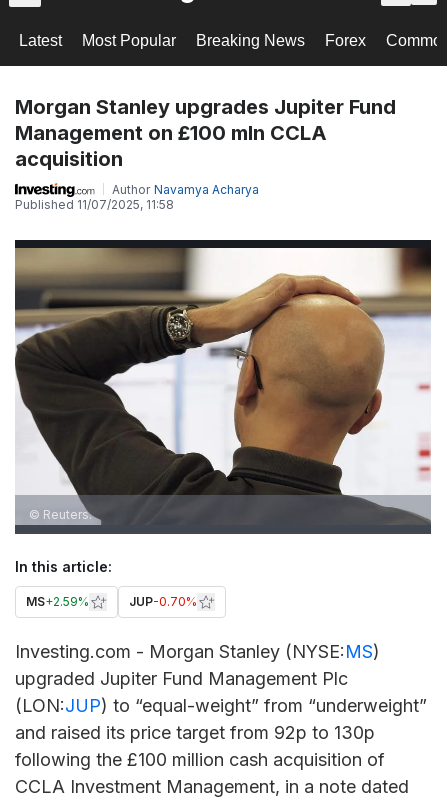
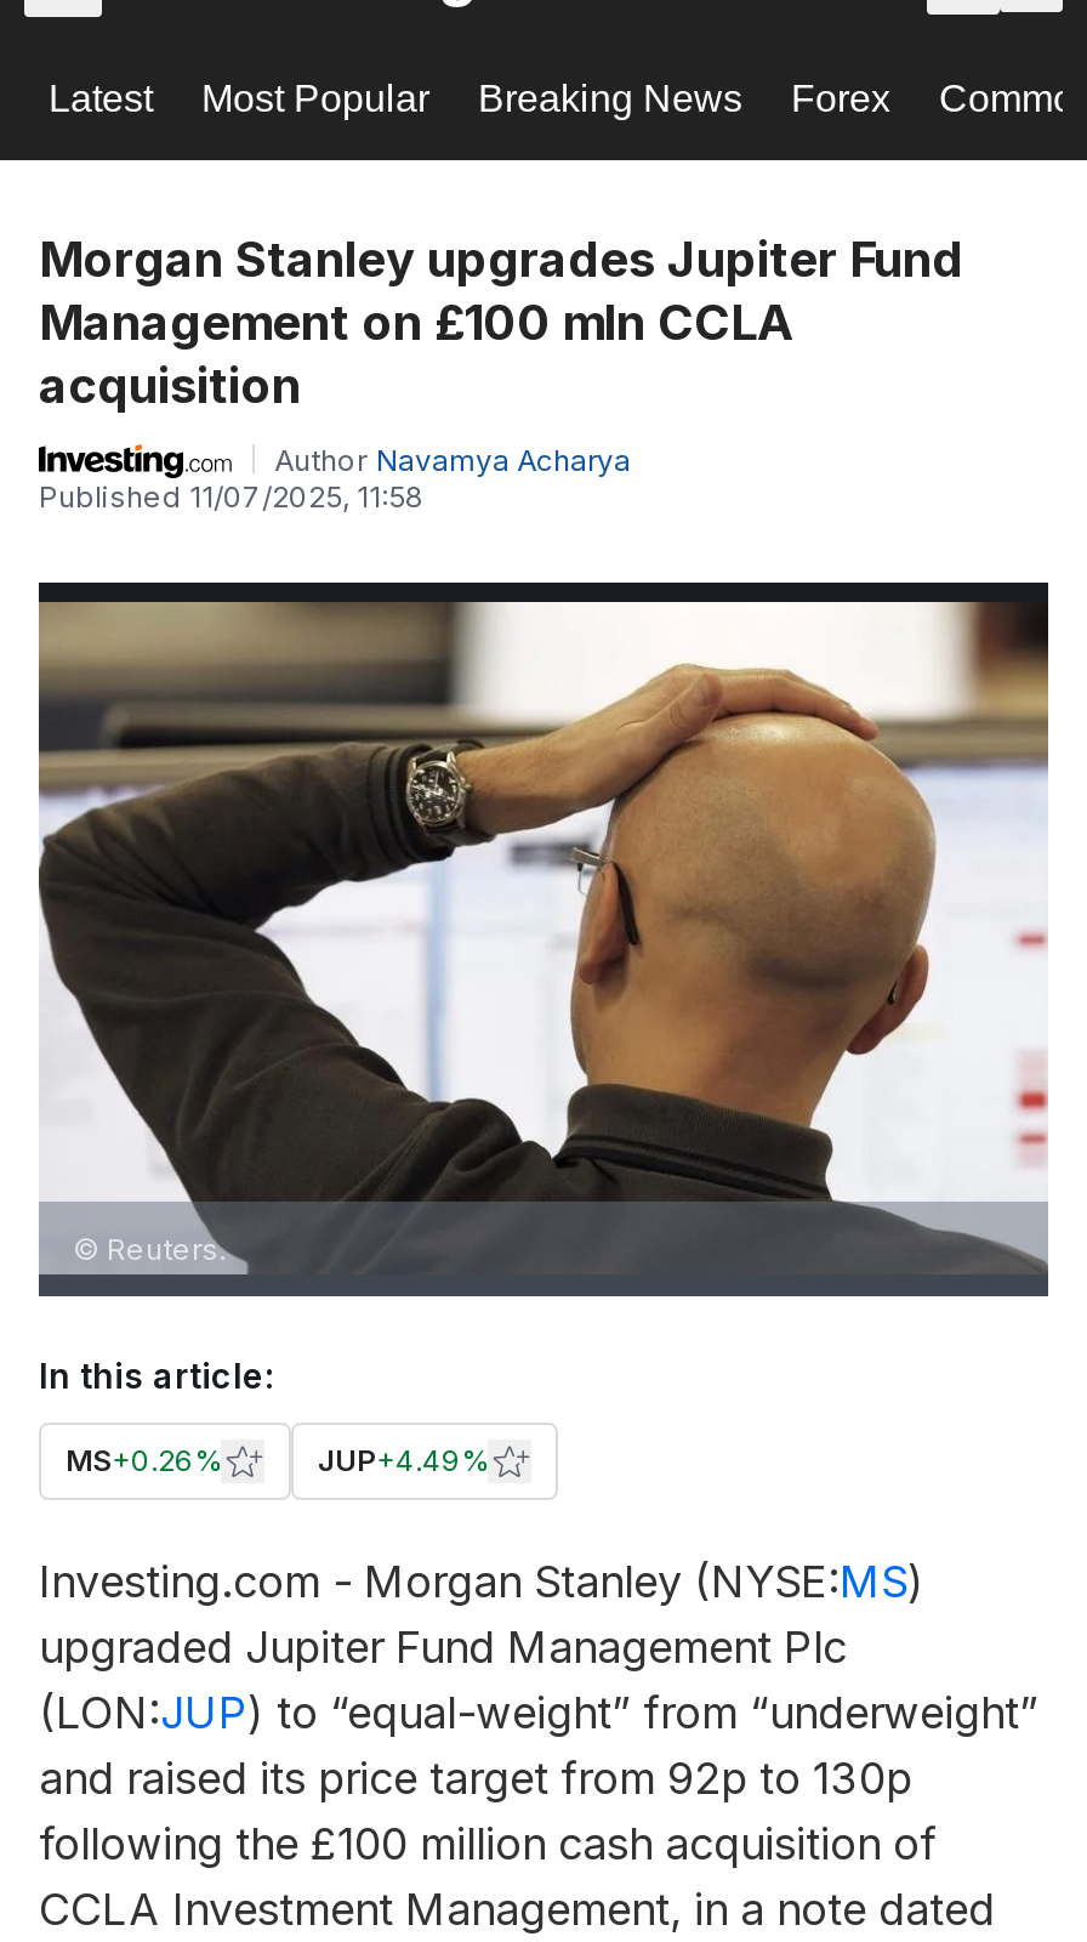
- MS+2.59%
- JUP-0.70%
+ MS+0.26%
+ JUP+4.49%
